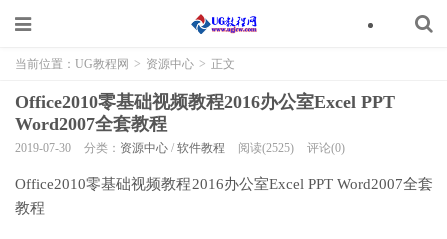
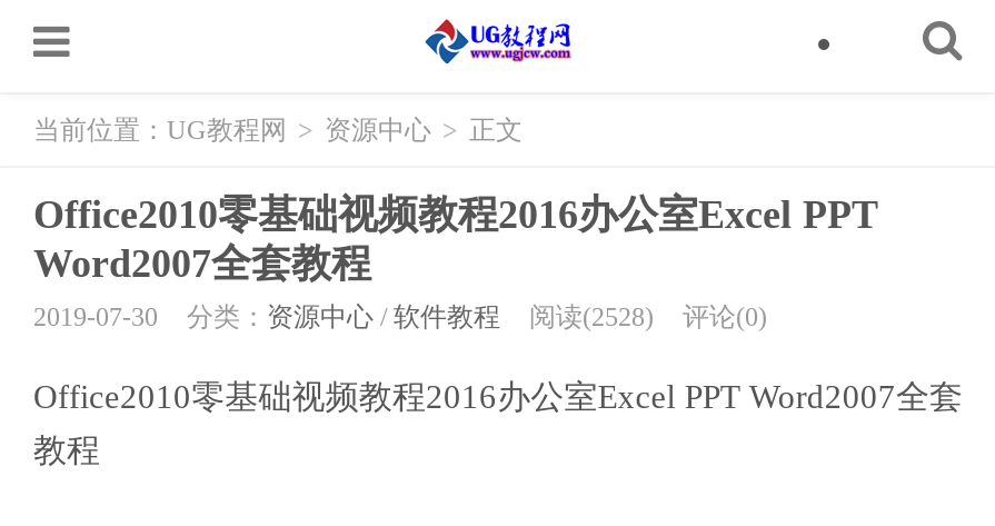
- 2019-07-30 分类：资源中心/软件教程 阅读(2525) 评论(0)
+ 2019-07-30 分类：资源中心/软件教程 阅读(2528) 评论(0)
